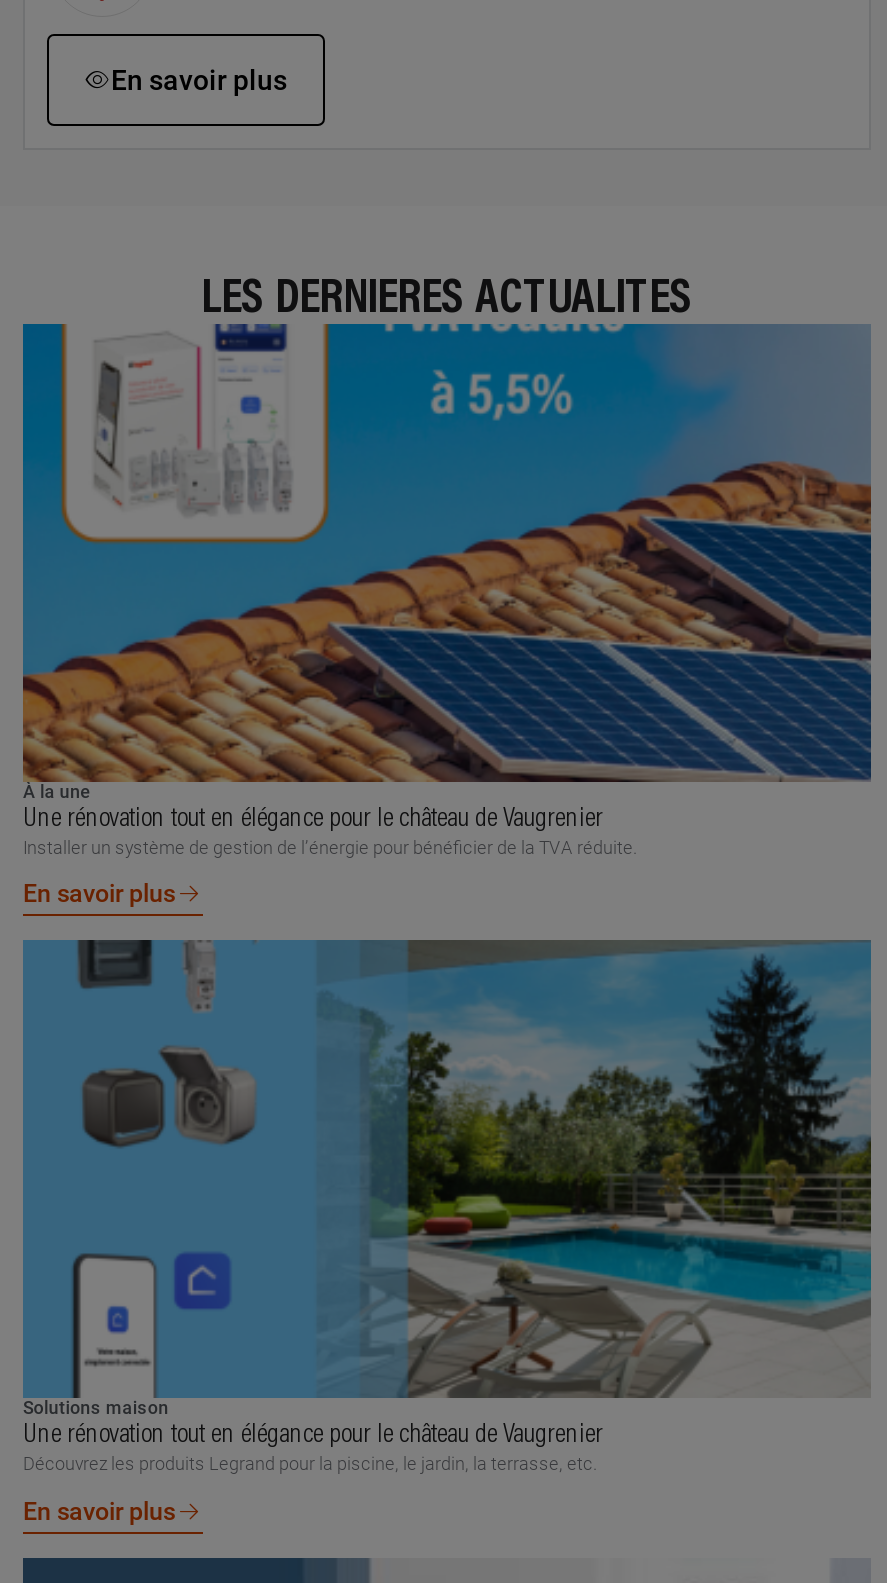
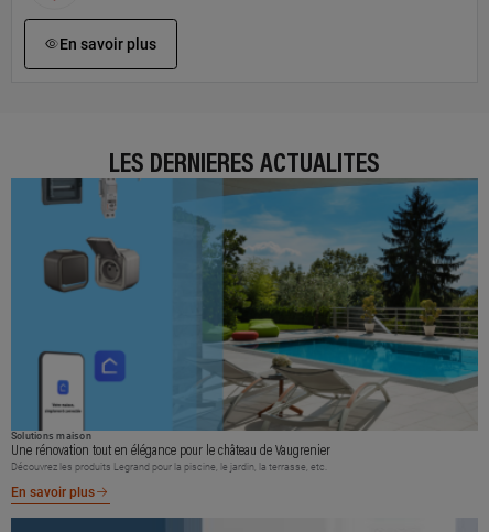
- [image]
- À la une
- Une rénovation tout en élégance pour le château de Vaugrenier
- Installer un système de gestion de l’énergie pour bénéficier de la TVA réduite.
- En savoir plus
